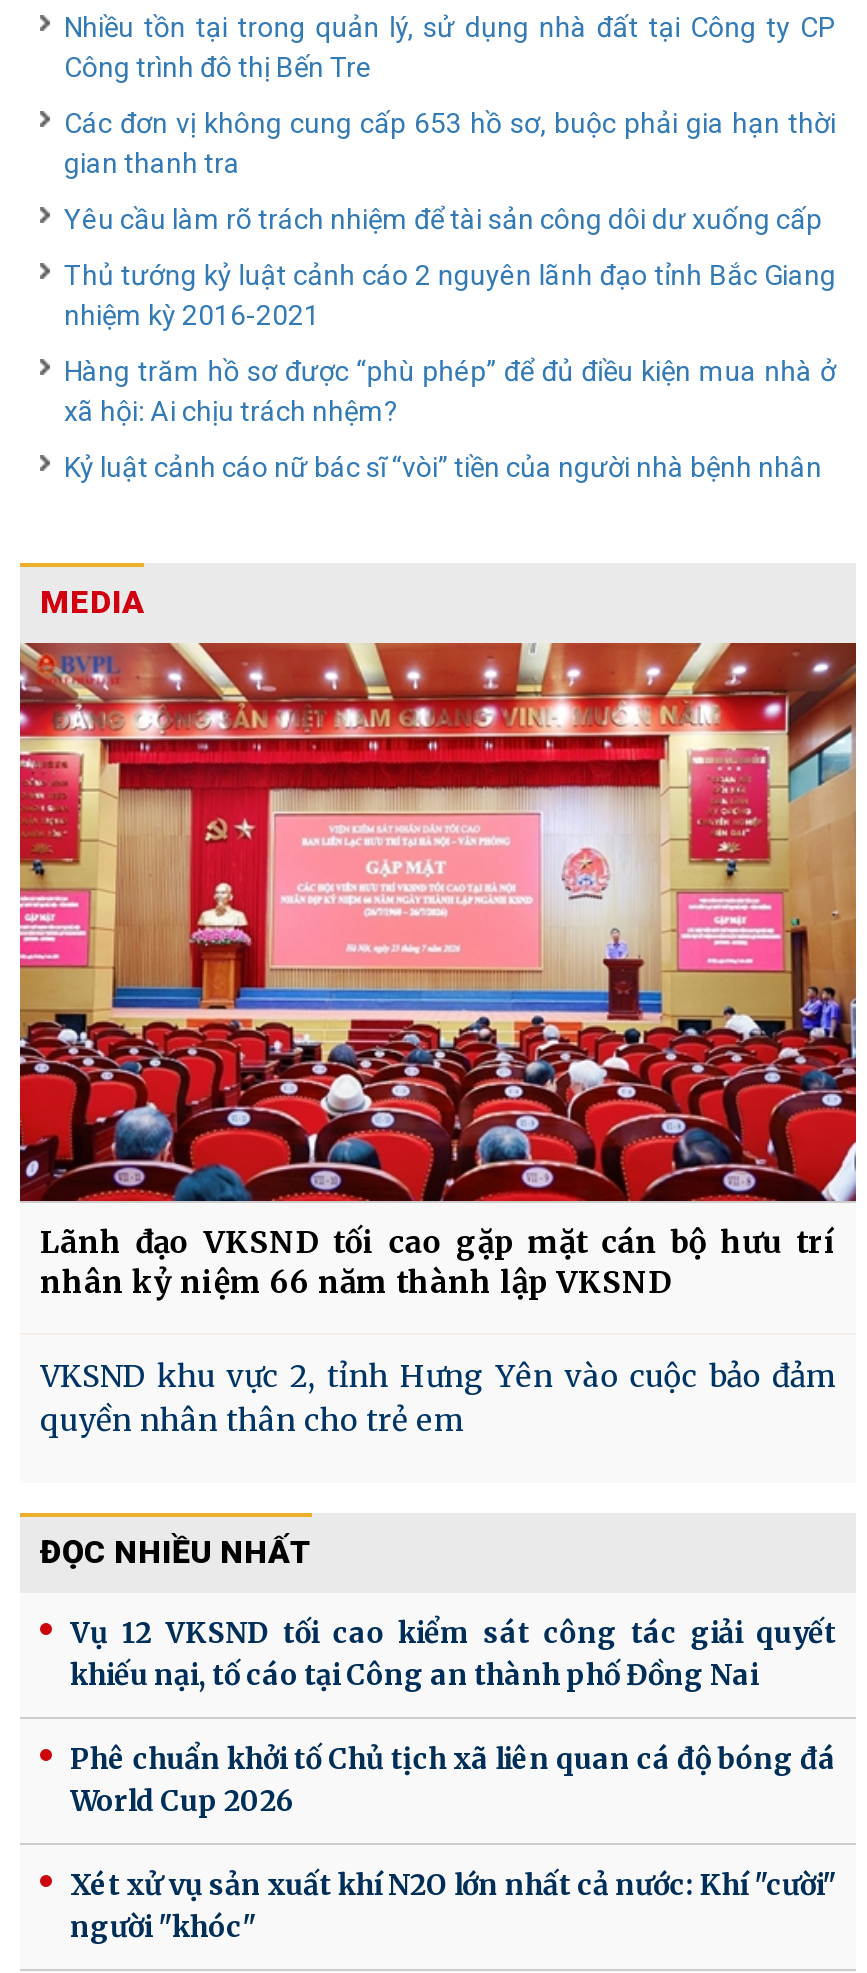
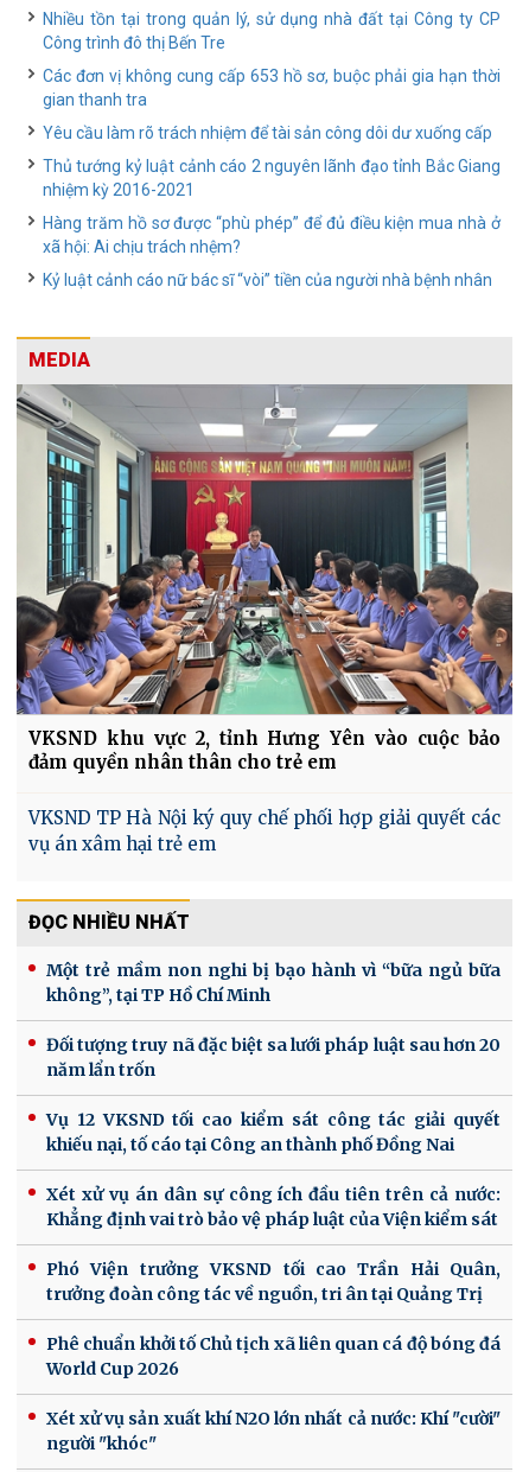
- [image]
- Lãnh đạo VKSND tối cao gặp mặt cán bộ hưu trí
- nhân kỷ niệm 66 năm thành lập VKSND
+ [image]
+ VKSND khu vực 2, tỉnh Hưng Yên vào cuộc bảo
+ đảm quyền nhân thân cho trẻ em

- VKSND khu vực 2, tỉnh Hưng Yên vào cuộc bảo đảm
- quyền nhân thân cho trẻ em
+ VKSND TP Hà Nội ký quy chế phối hợp giải quyết các
+ vụ án xâm hại trẻ em

+ Một trẻ mầm non nghi bị bạo hành vì “bữa ngủ bữa
+ không”, tại TP Hồ Chí Minh
+ Đối tượng truy nã đặc biệt sa lưới pháp luật sau hơn 20
+ năm lẩn trốn

+ Xét xử vụ án dân sự công ích đầu tiên trên cả nước:
+ Khẳng định vai trò bảo vệ pháp luật của Viện kiểm sát
+ Phó Viện trưởng VKSND tối cao Trần Hải Quân,
+ trưởng đoàn công tác về nguồn, tri ân tại Quảng Trị
